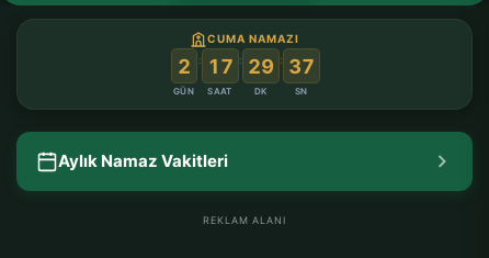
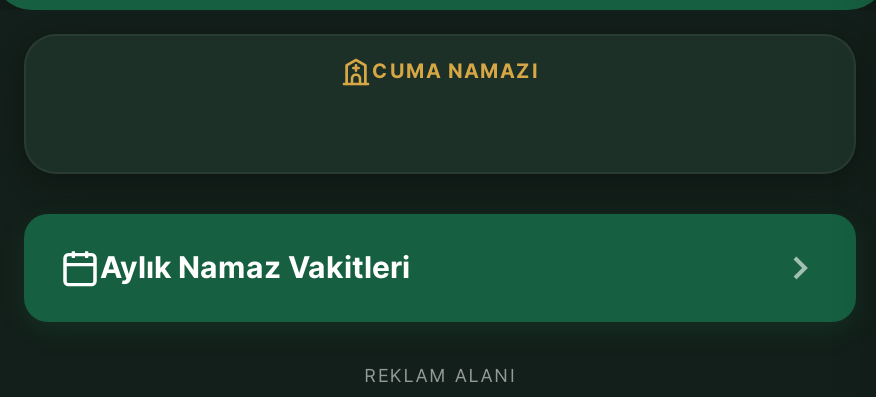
- 2
- GÜN

- : 17
- SAAT

- : 29
- DK

- : 37
- SN
